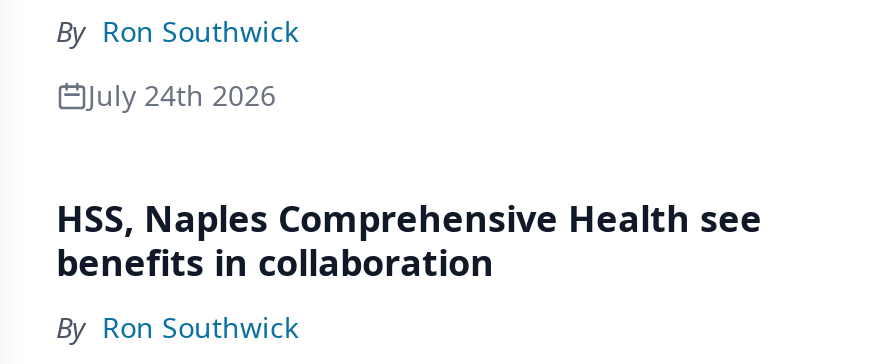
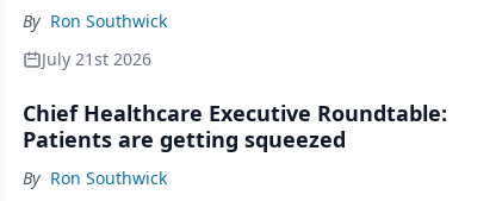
- July 24th 2026
+ July 21st 2026

- HSS, Naples Comprehensive Health see
- benefits in collaboration
+ Chief Healthcare Executive Roundtable:
+ Patients are getting squeezed
